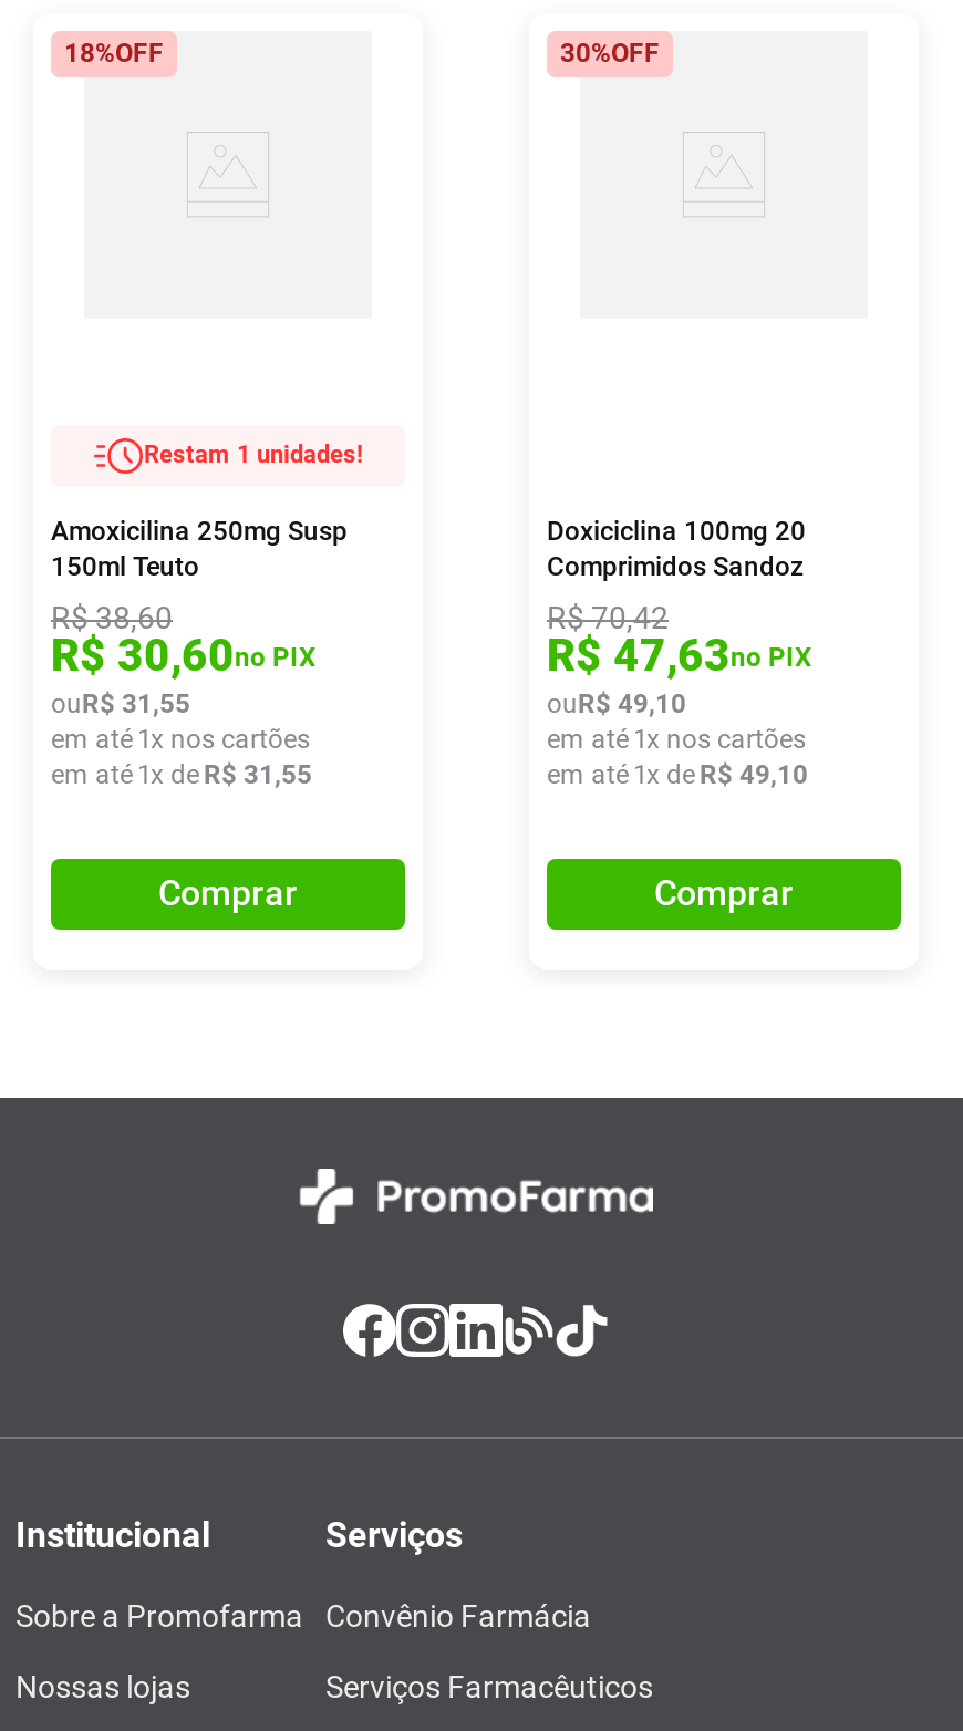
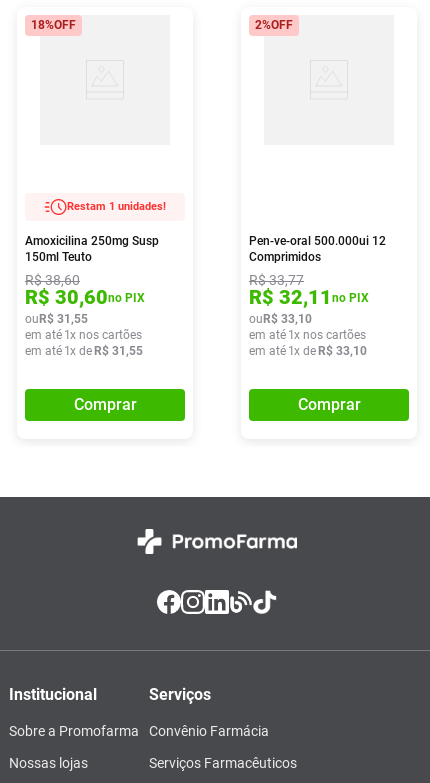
- 30%OFF
+ 2%OFF

- Doxiciclina 100mg 20
- Comprimidos Sandoz
+ Pen-ve-oral 500.000ui 12
+ Comprimidos

- R$ 70,42
- R$ 47,63no PIX
- ouR$ 49,10
+ R$ 33,77
+ R$ 32,11no PIX
+ ouR$ 33,10

- em até 1x de R$ 49,10
+ em até 1x de R$ 33,10
